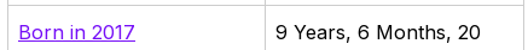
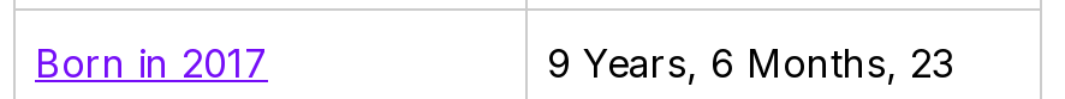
- 9 Years, 6 Months, 20
+ 9 Years, 6 Months, 23
